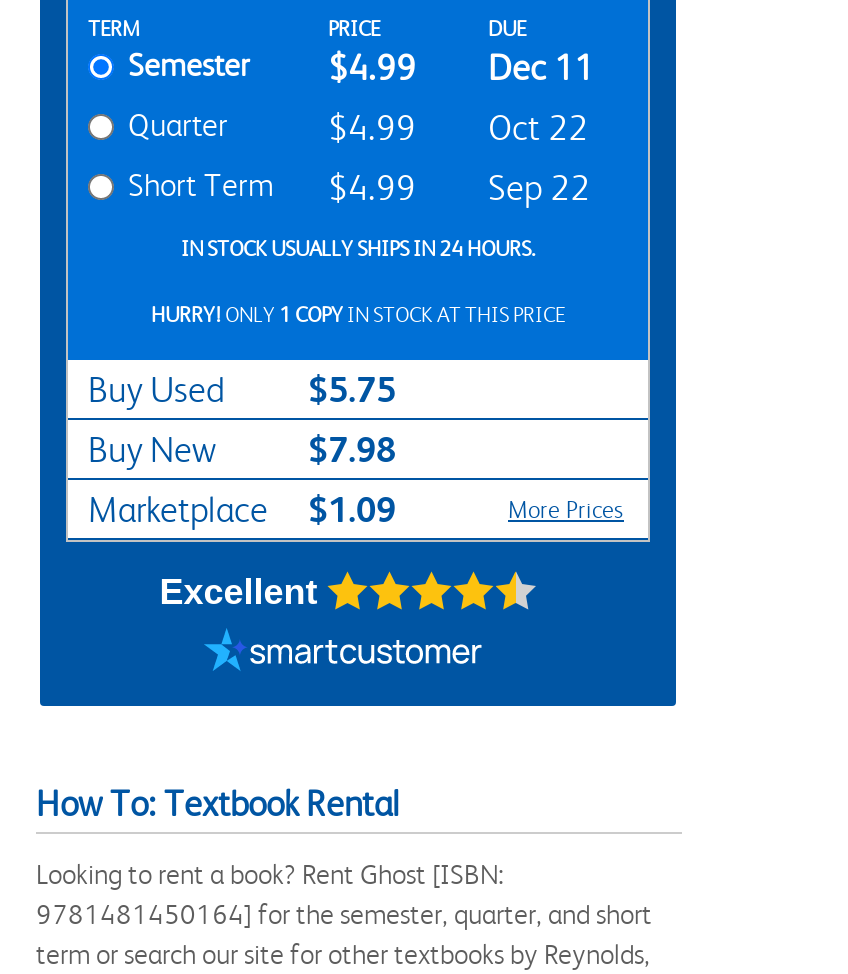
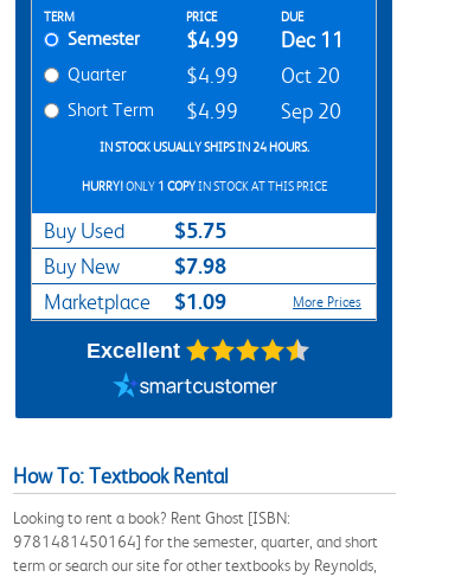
- $4.99 Oct 22
+ $4.99 Oct 20

- Short Term $4.99 Sep 22
+ Short Term $4.99 Sep 20
